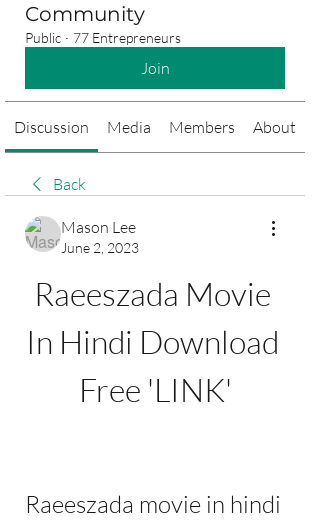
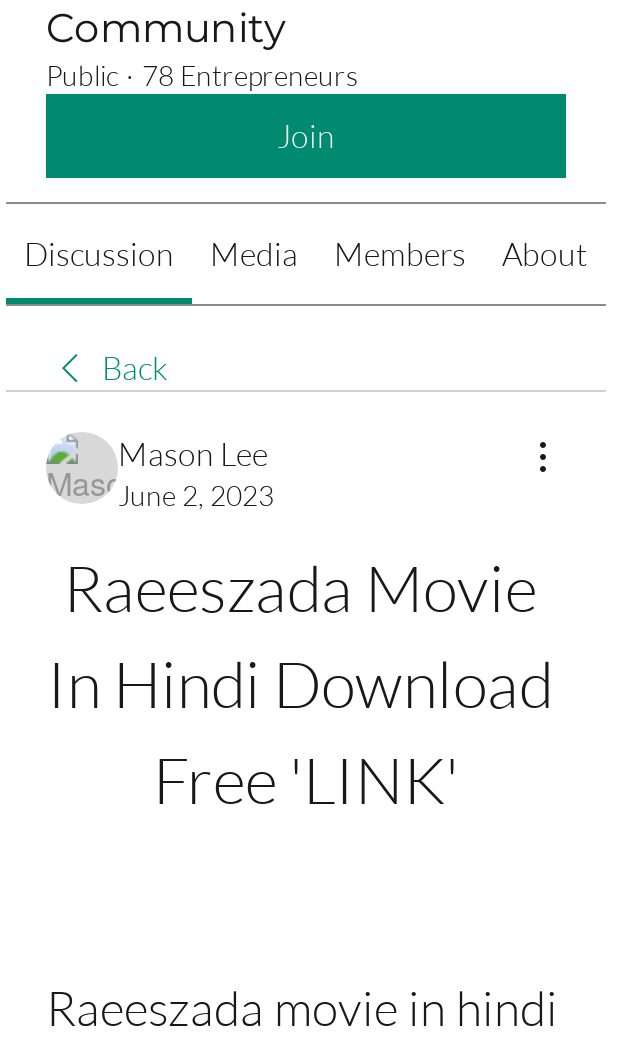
- Public · 77 Entrepreneurs
+ Public · 78 Entrepreneurs
